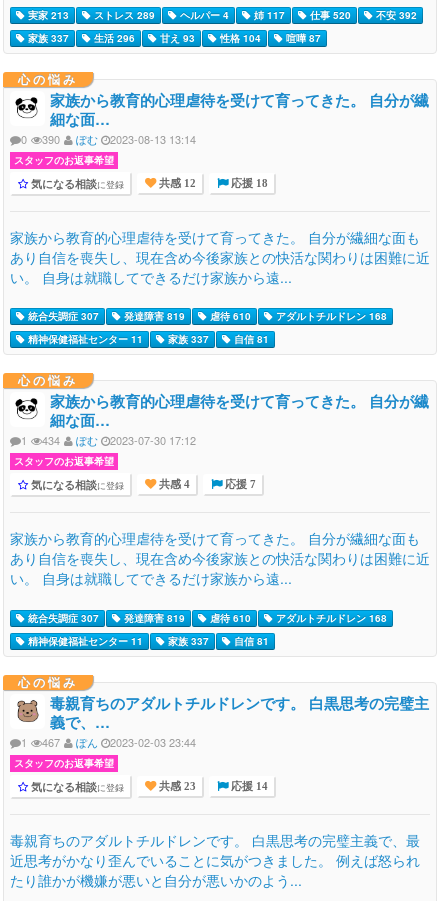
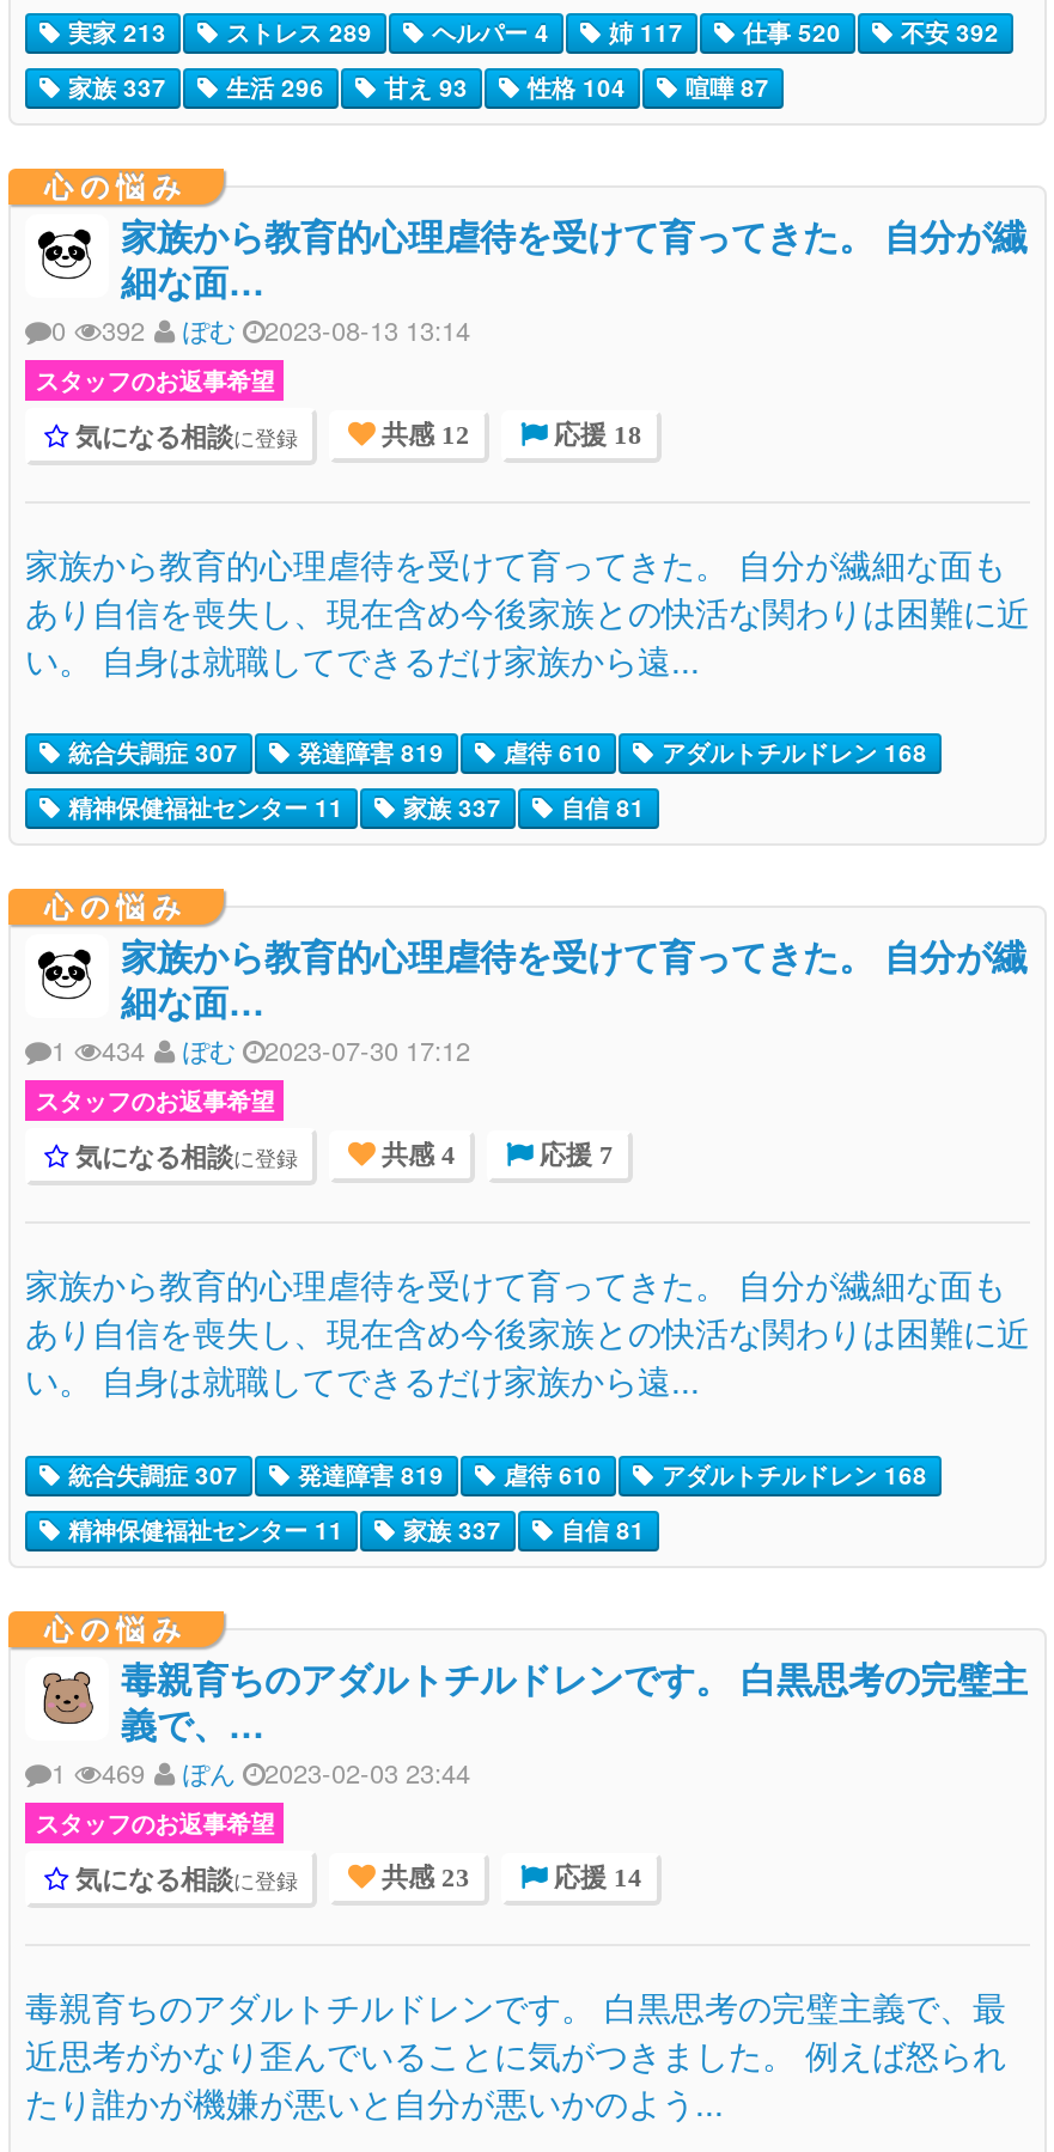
- 0 390 ぽむ 2023-08-13 13:14
+ 0 392 ぽむ 2023-08-13 13:14

- 1 467 ぽん 2023-02-03 23:44
+ 1 469 ぽん 2023-02-03 23:44
